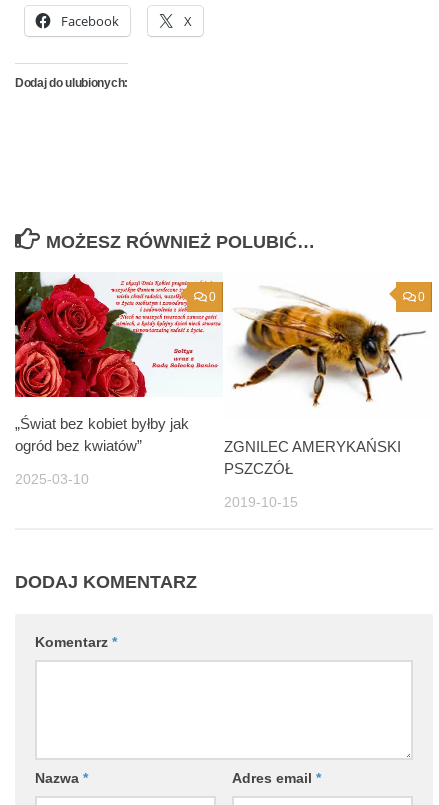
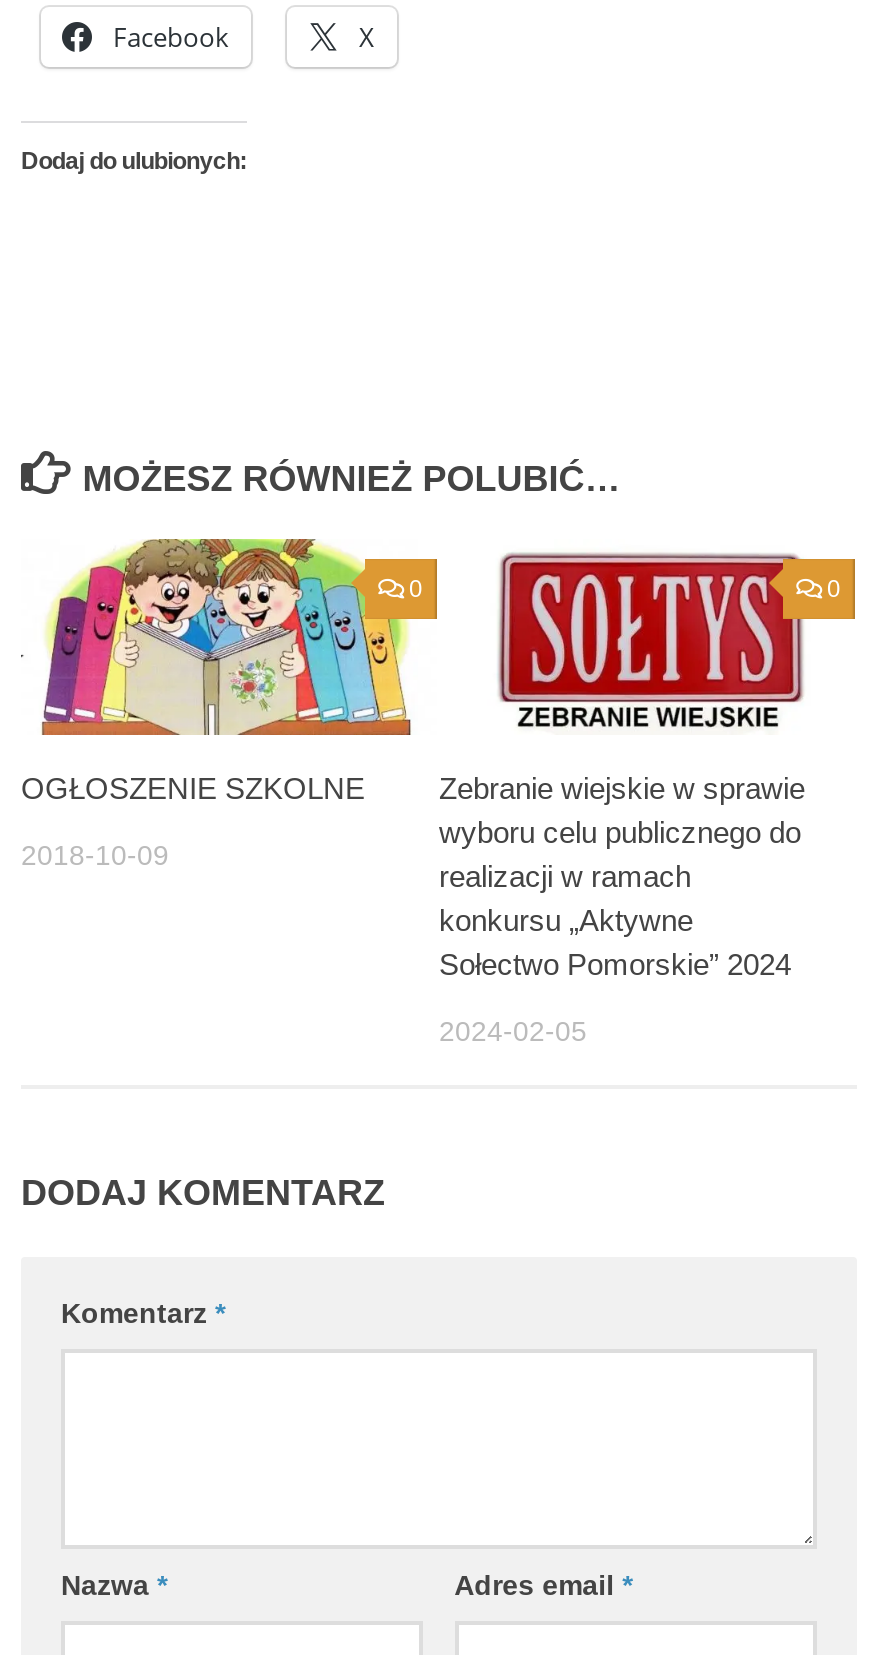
- [image]
+ [image]

- [image]
+ [image]

- „Świat bez kobiet byłby jak
- ogród bez kwiatów”
+ OGŁOSZENIE SZKOLNE

- ZGNILEC AMERYKAŃSKI
- PSZCZÓŁ
+ Zebranie wiejskie w sprawie
+ wyboru celu publicznego do
+ realizacji w ramach
+ konkursu „Aktywne
+ Sołectwo Pomorskie” 2024

- 2025-03-10
+ 2018-10-09

- 2019-10-15
+ 2024-02-05
